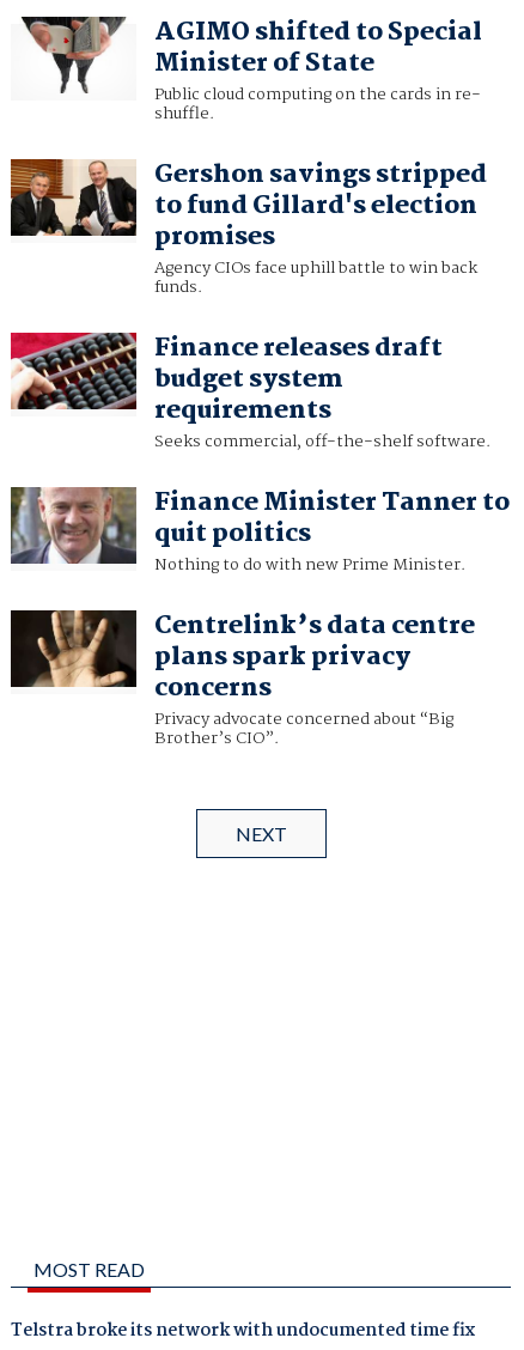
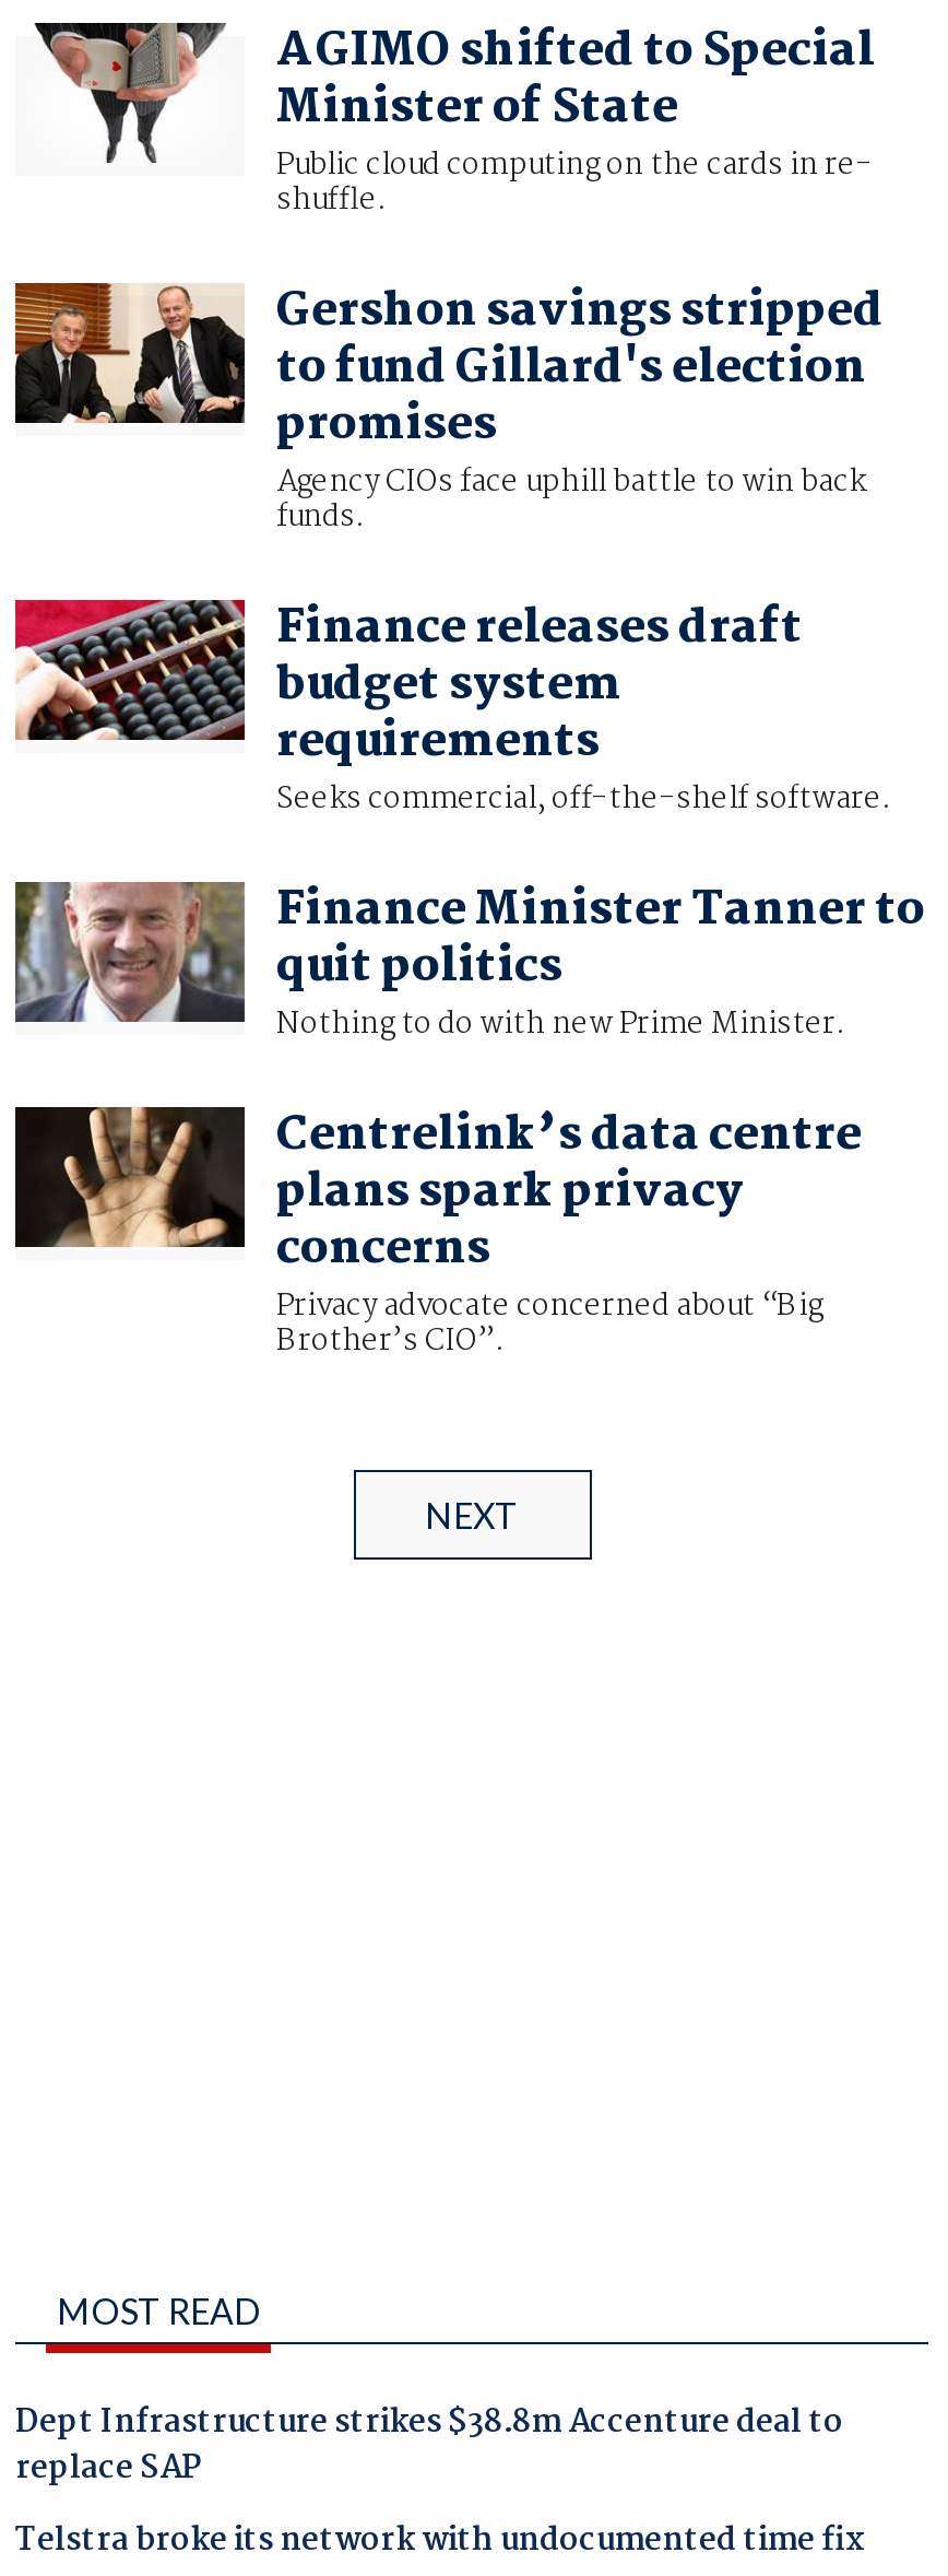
+ Dept Infrastructure strikes $38.8m Accenture deal to
+ replace SAP
